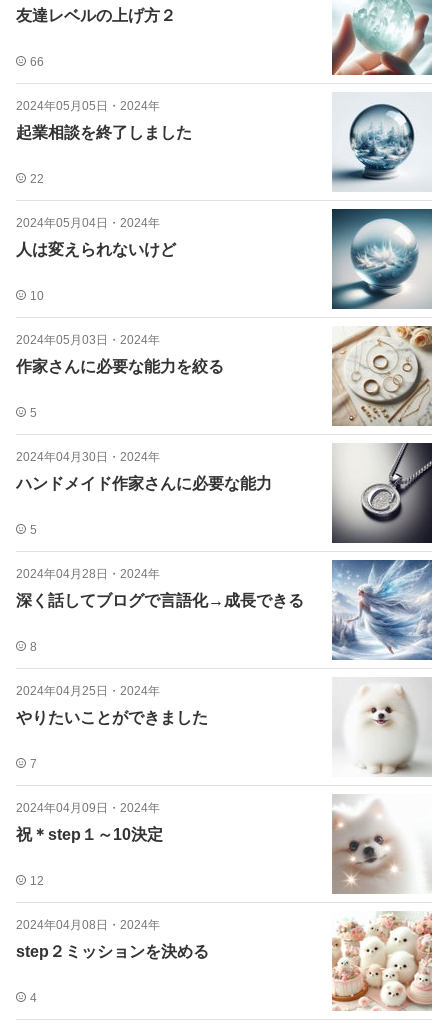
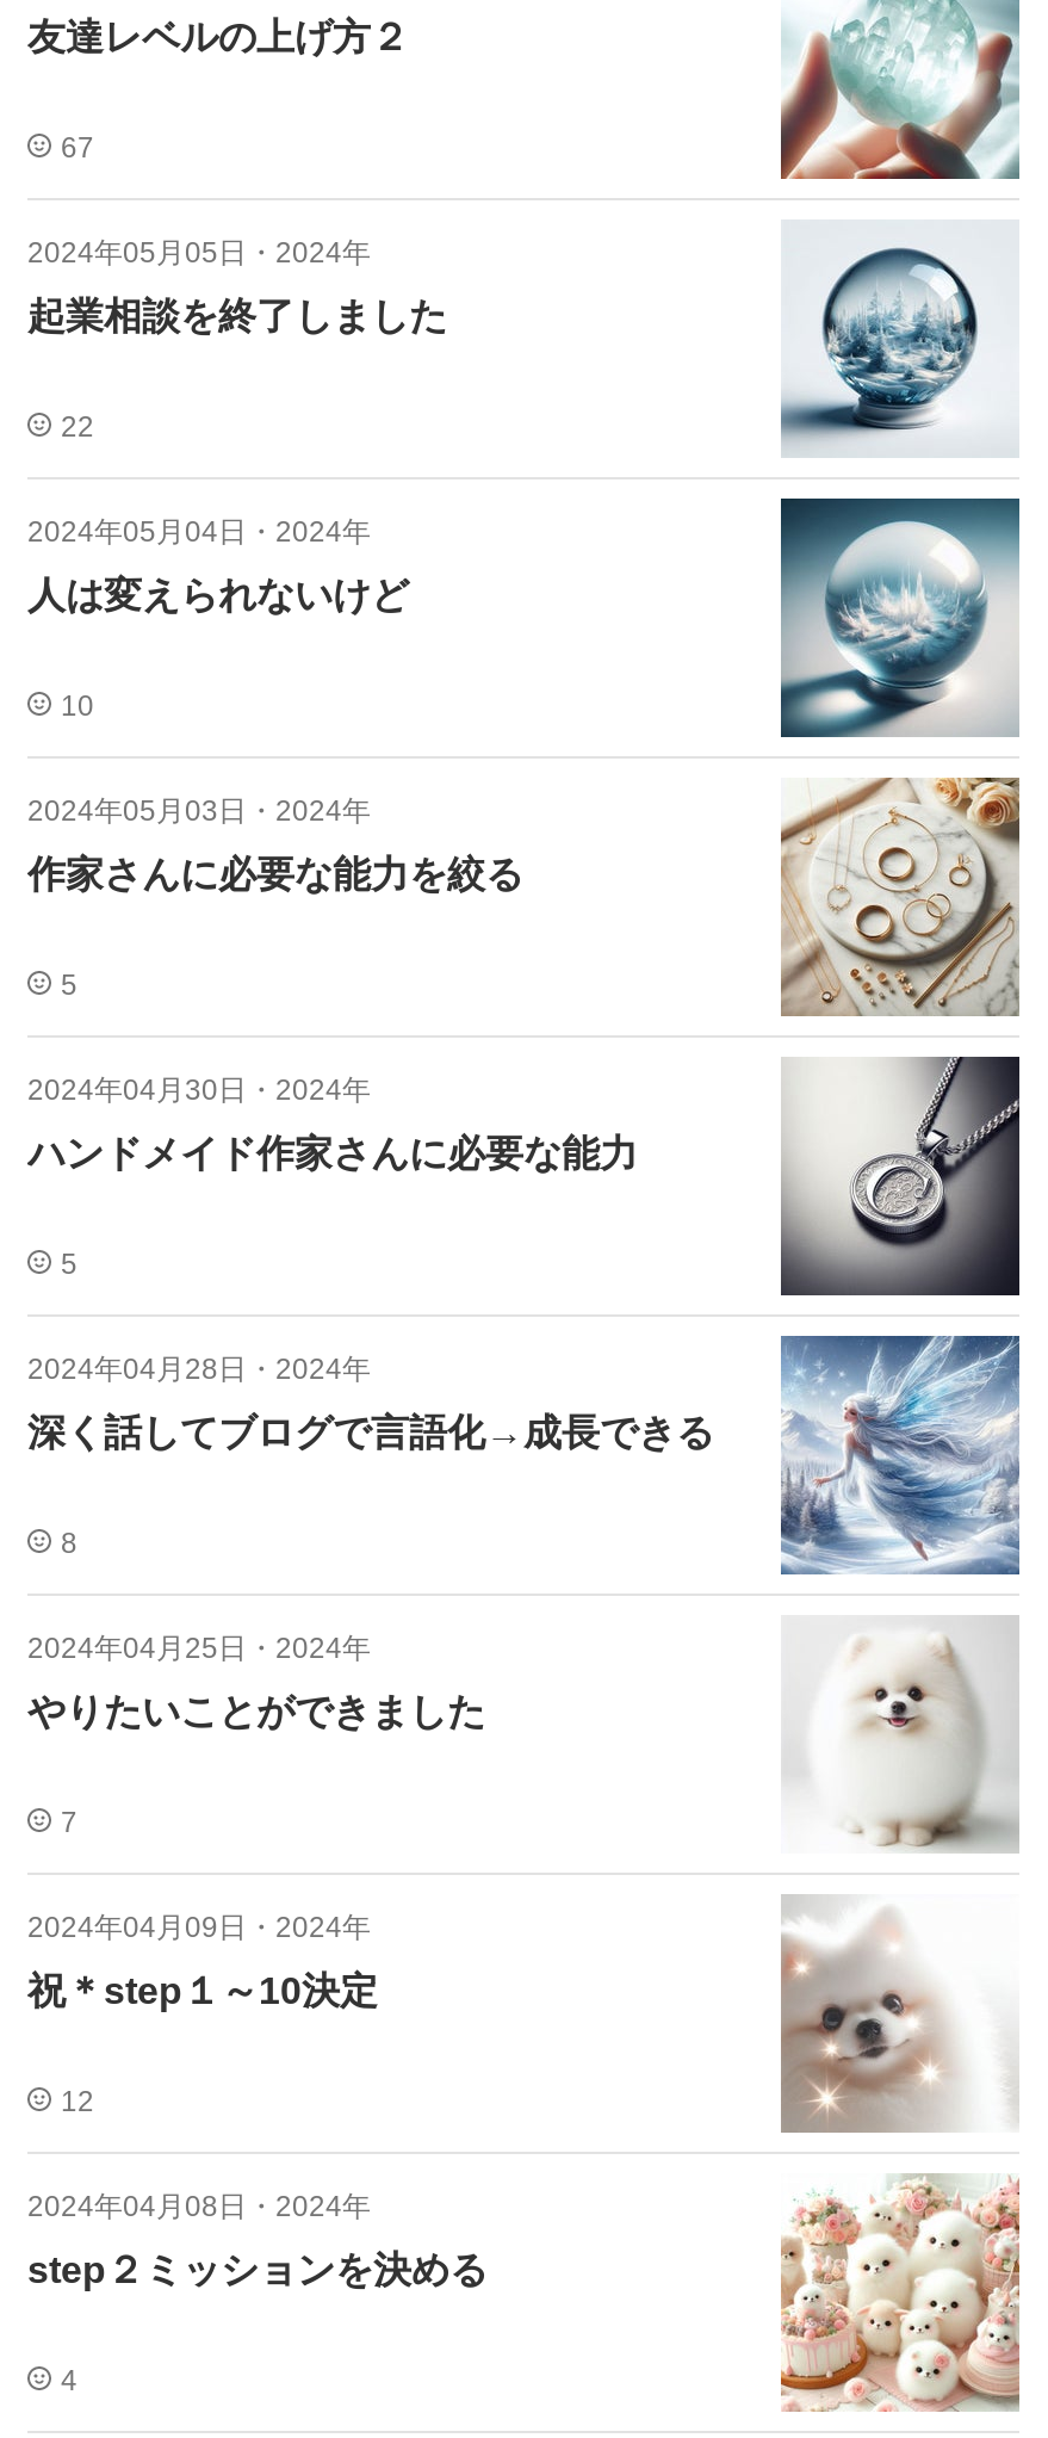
- 66
+ 67
